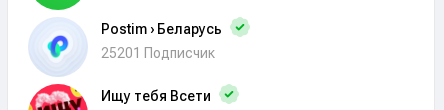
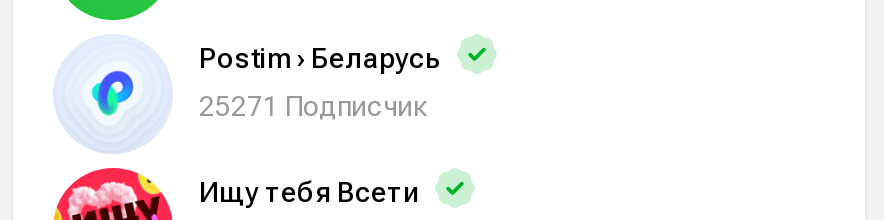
- 25201 Подписчик
+ 25271 Подписчик
